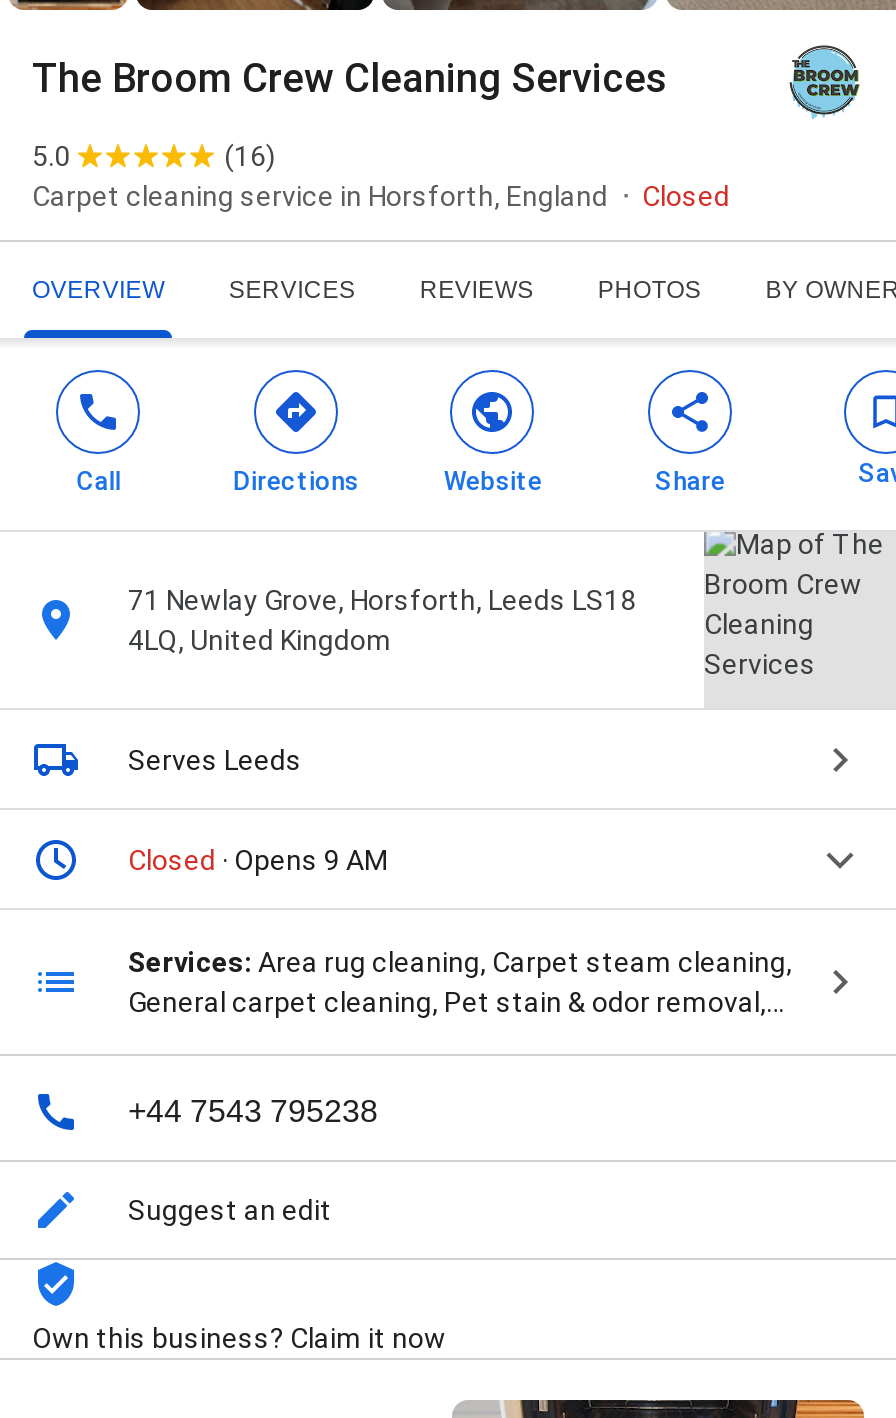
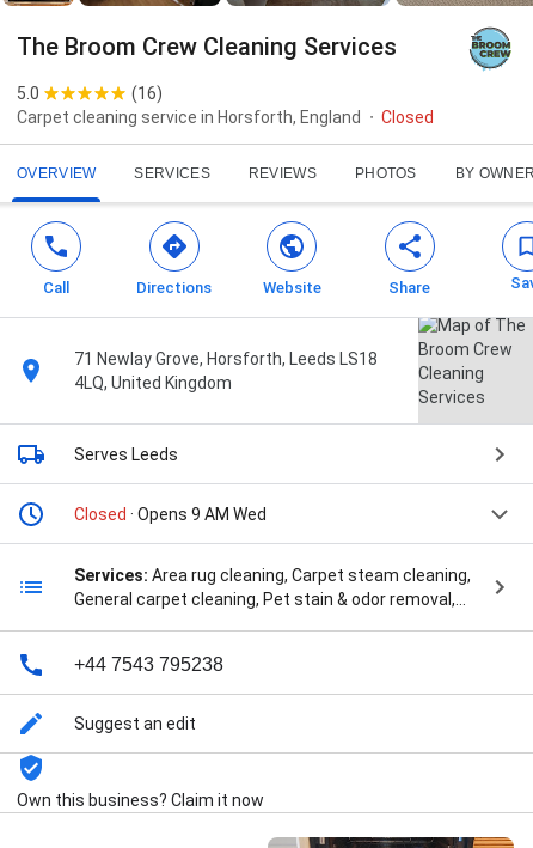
- Closed · Opens 9 AM
+ Closed · Opens 9 AM Wed
